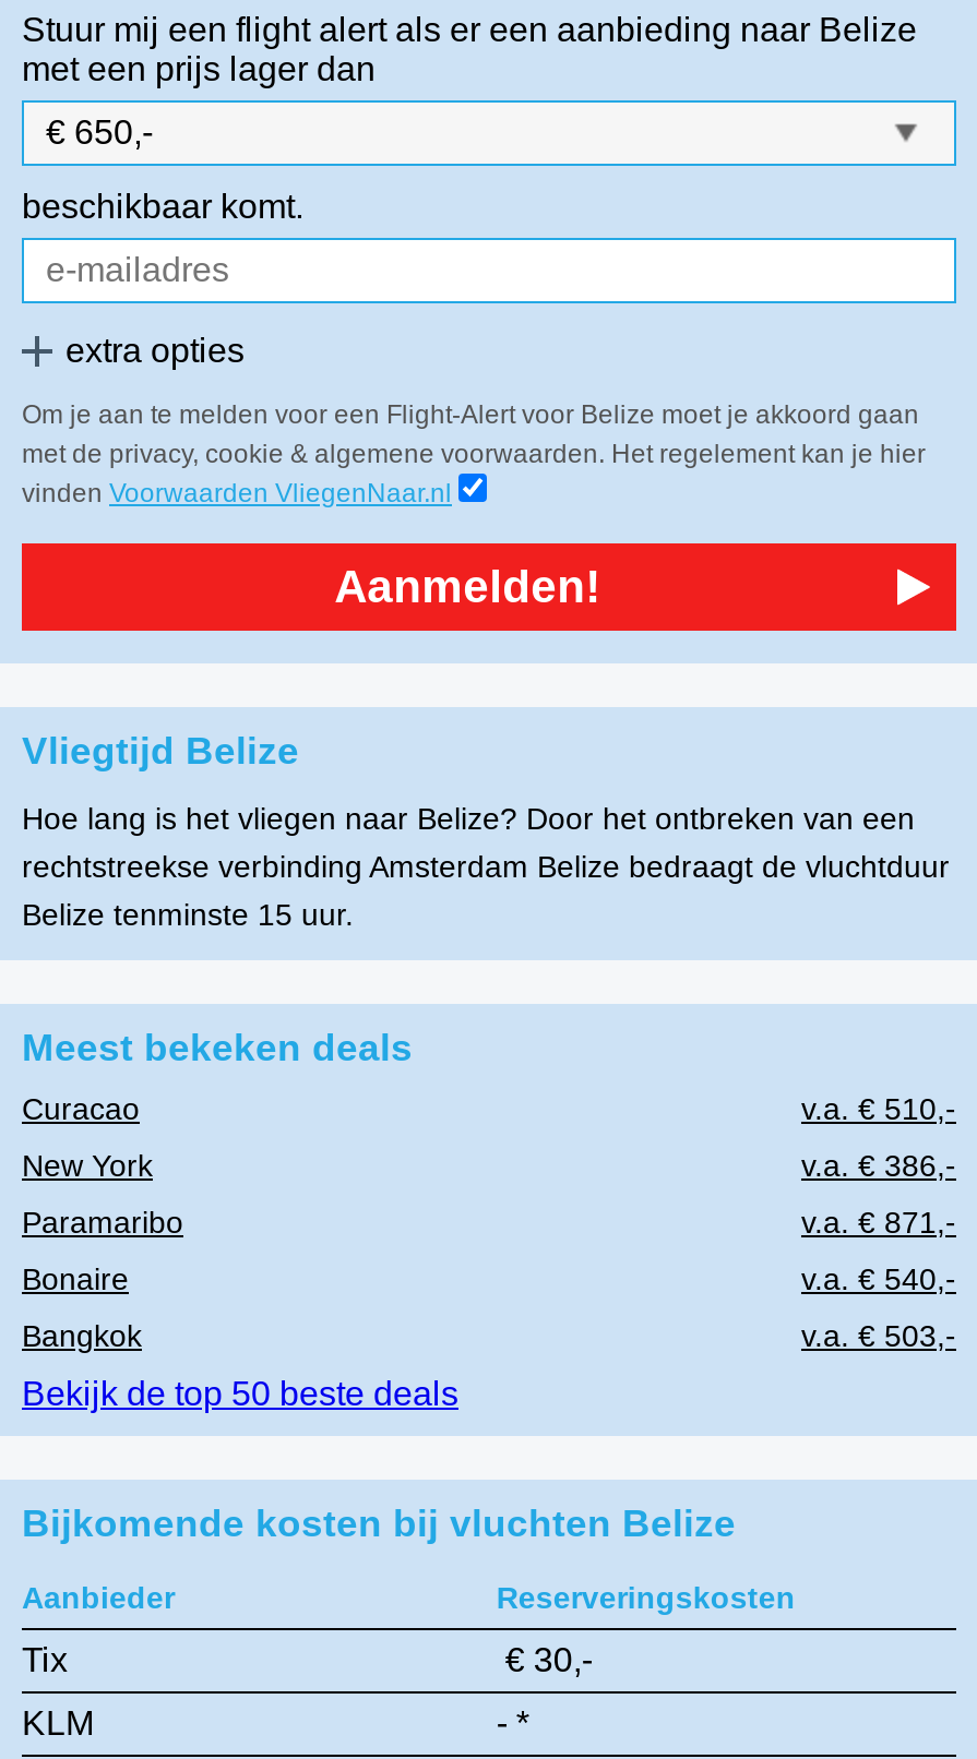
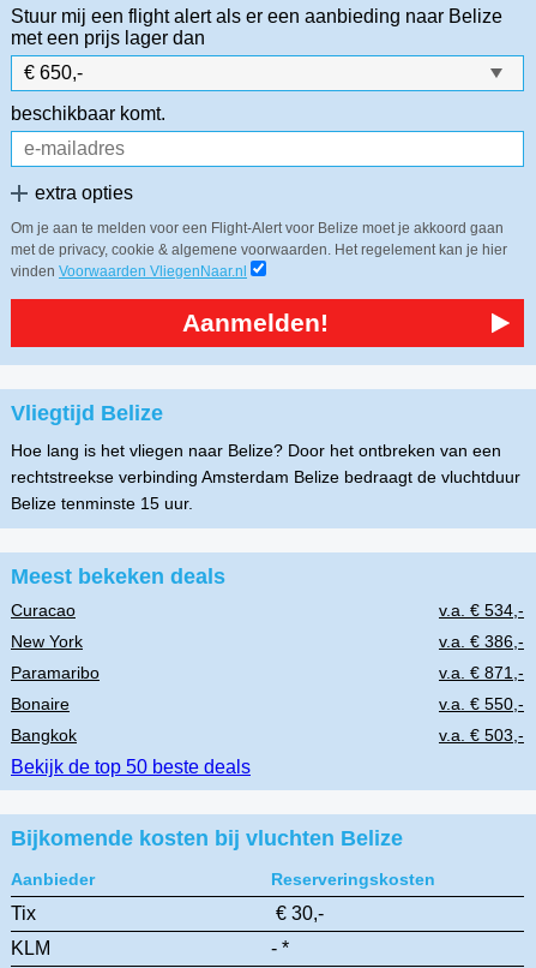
- v.a. € 510,-
+ v.a. € 534,-

- v.a. € 540,-
+ v.a. € 550,-
